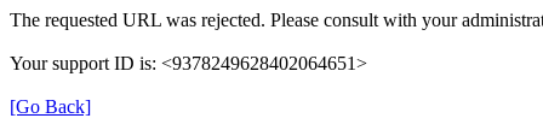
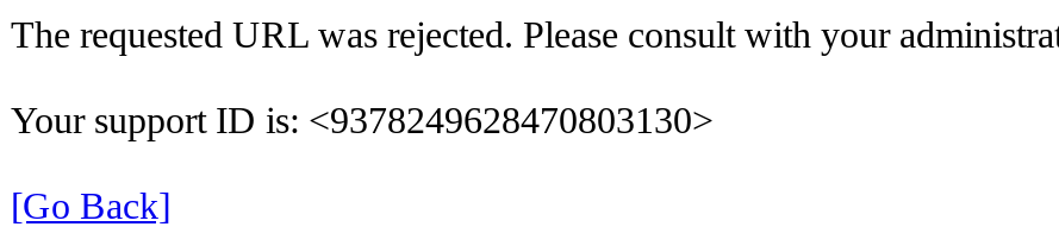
- Your support ID is: <9378249628402064651>
+ Your support ID is: <9378249628470803130>
